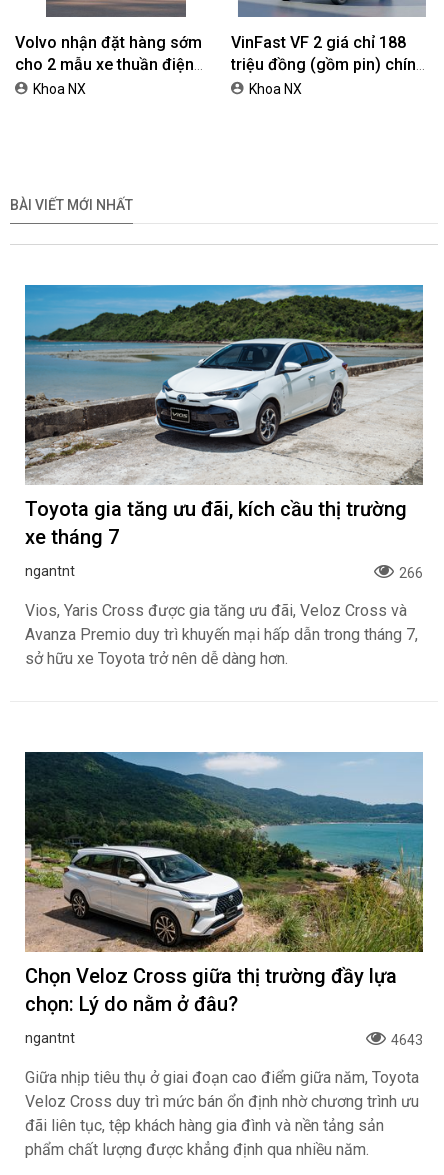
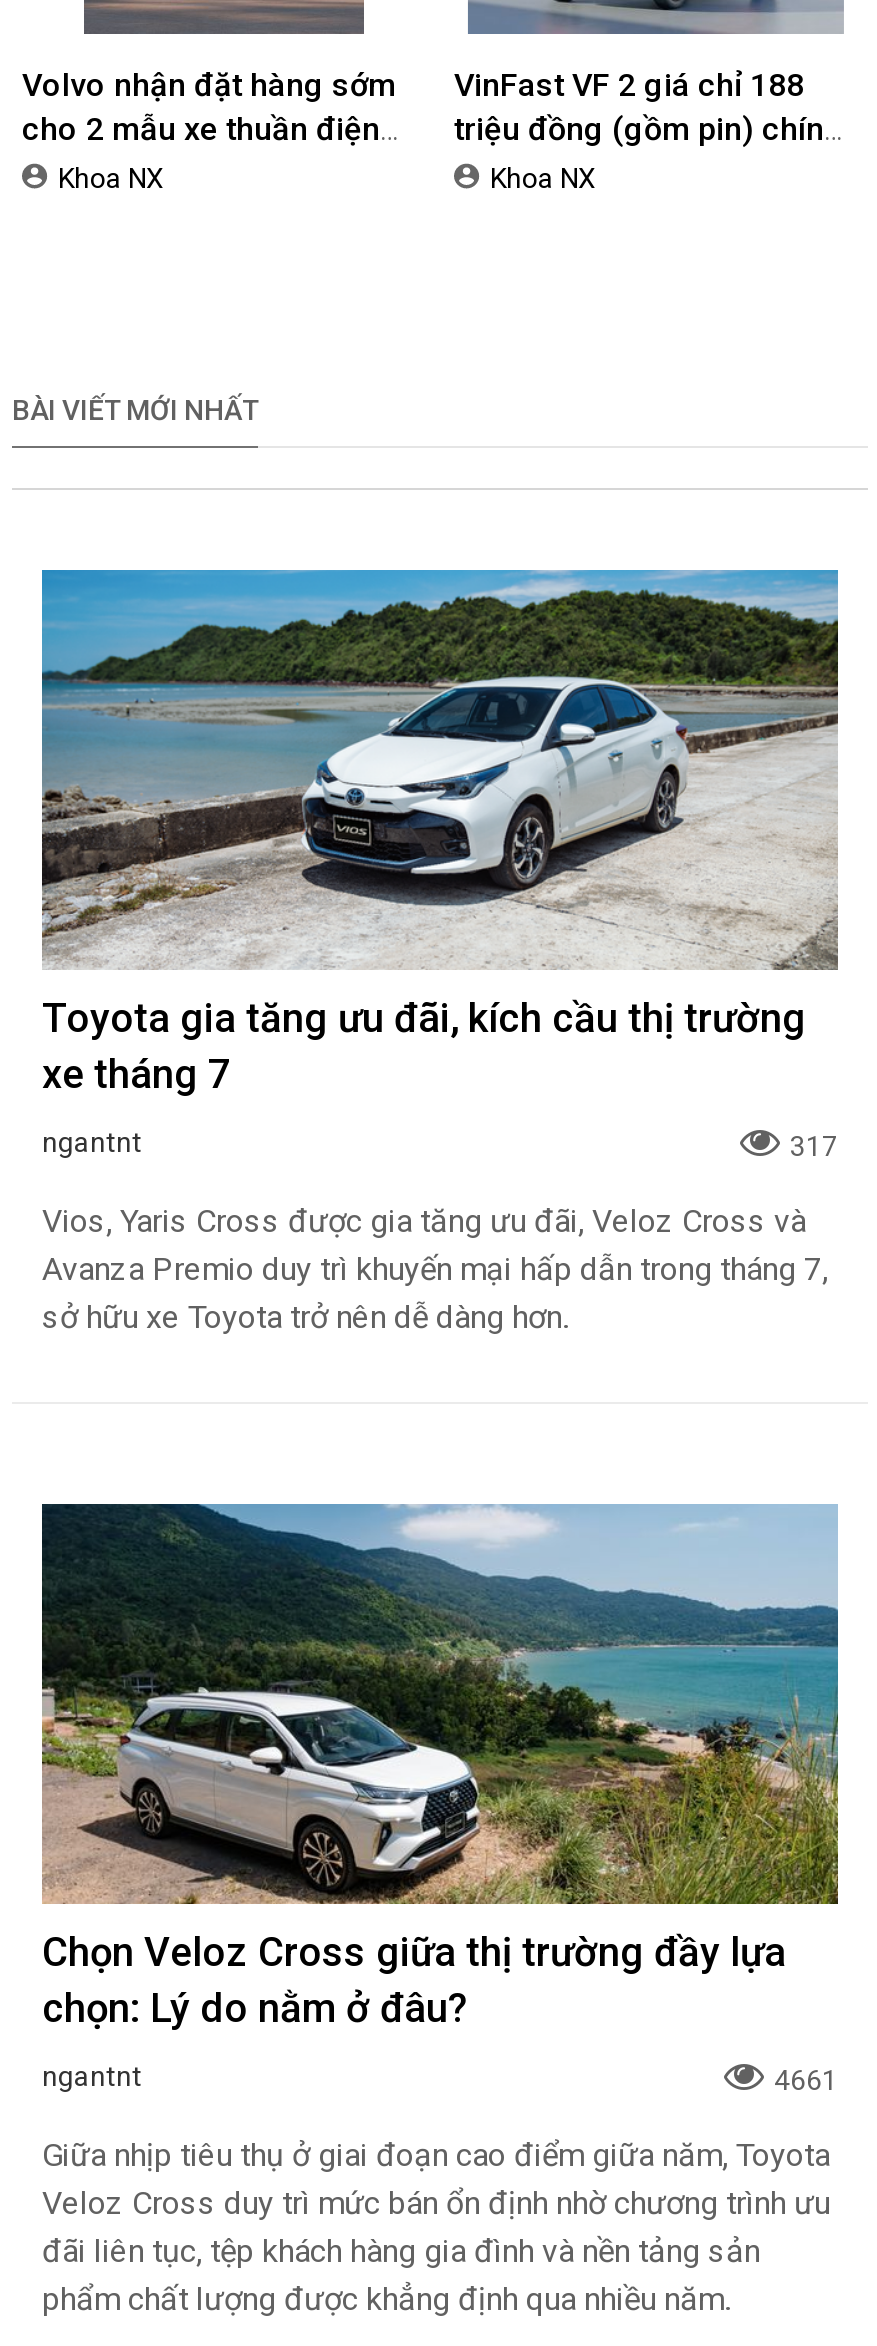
- 266
+ 317

- 4643
+ 4661
